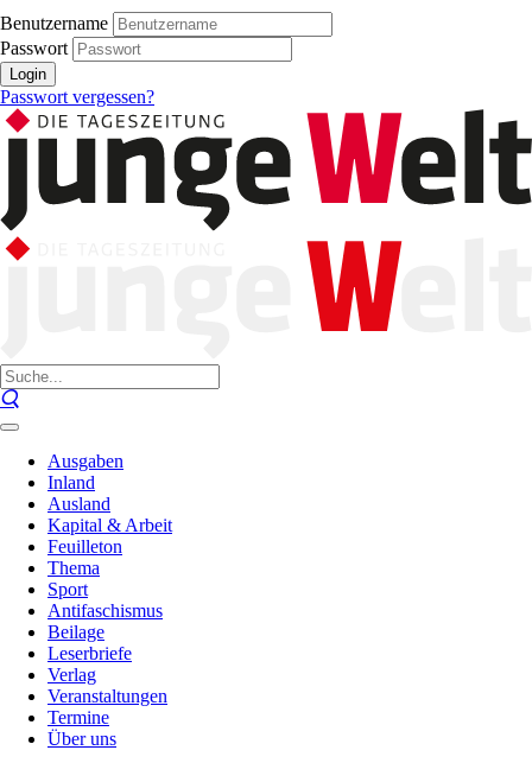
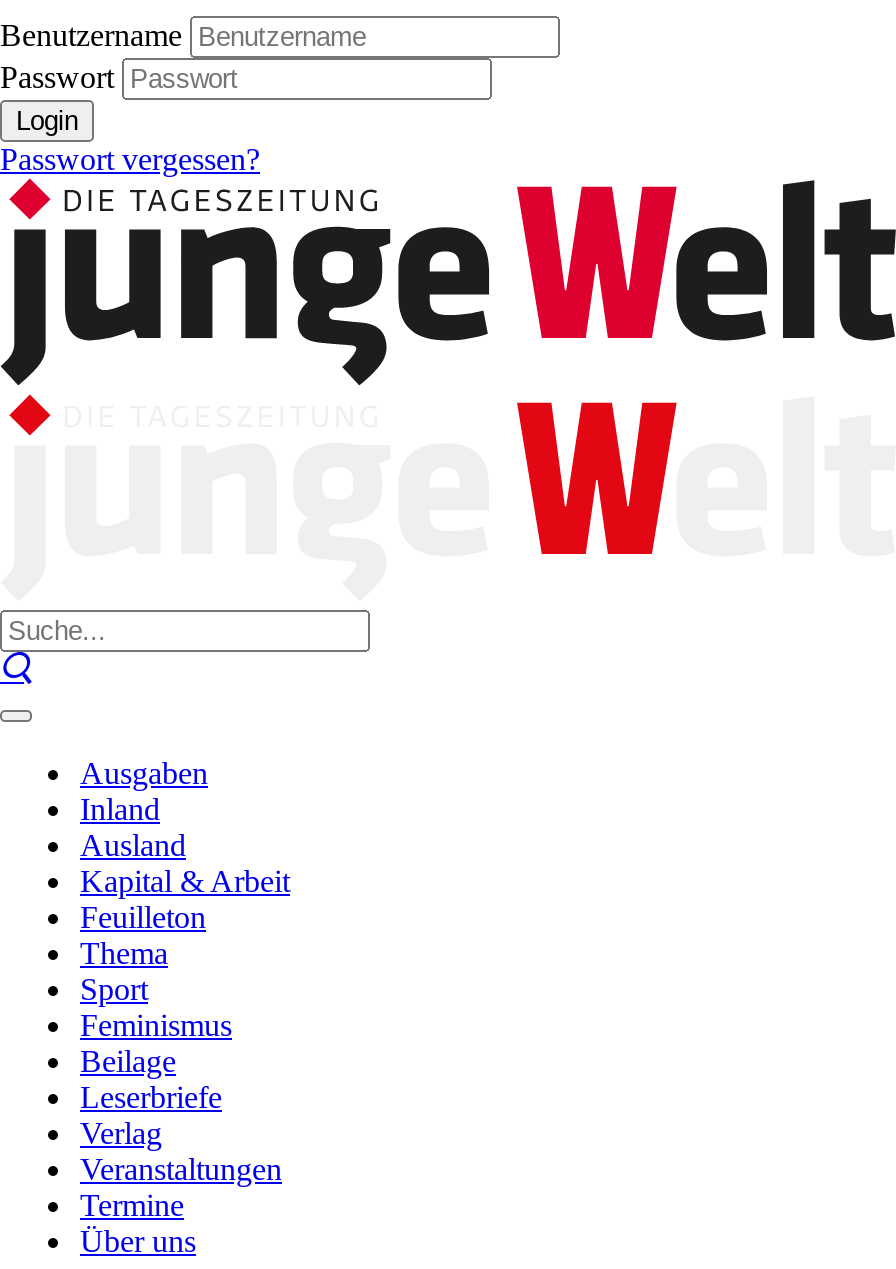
- Antifaschismus
+ Feminismus
